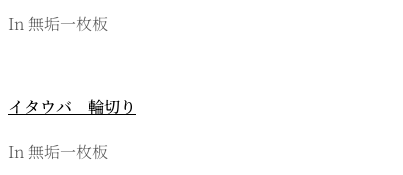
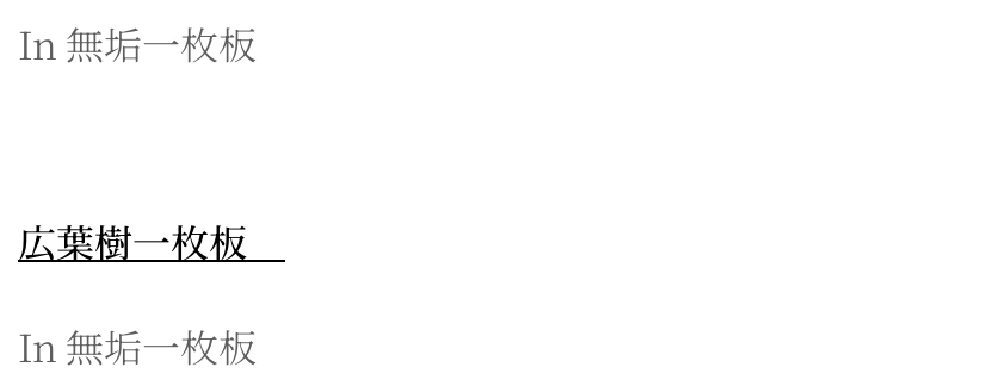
- イタウバ 輪切り
+ 広葉樹一枚板
